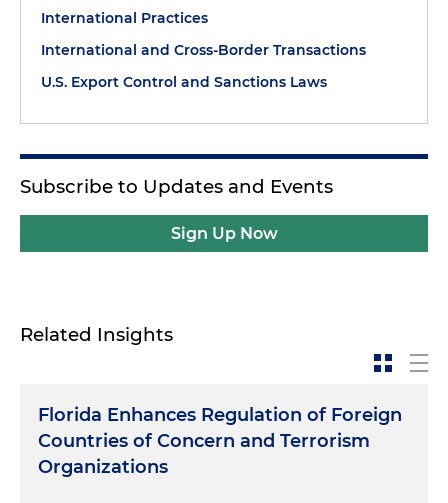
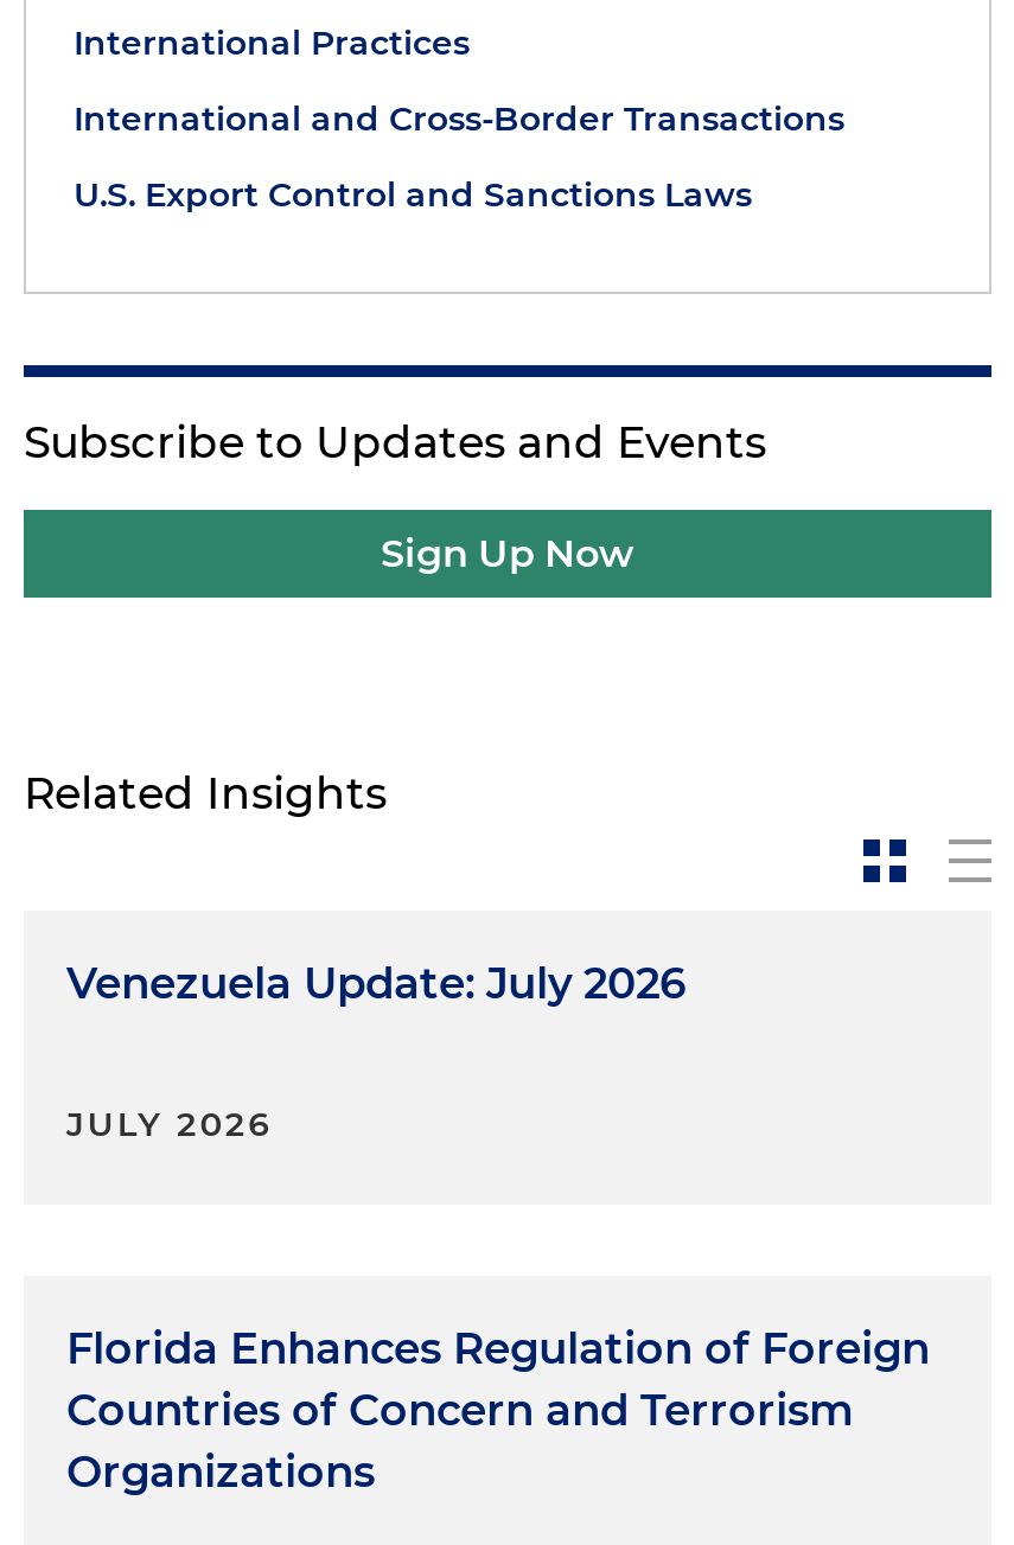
+ Venezuela Update: July 2026
+ JULY 2026
